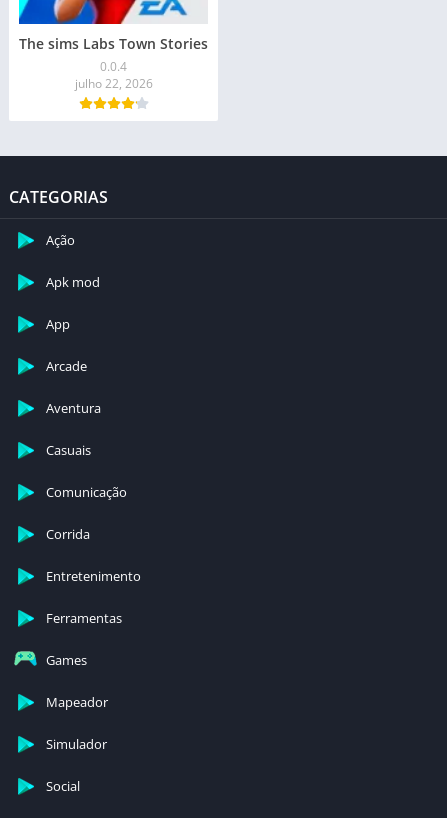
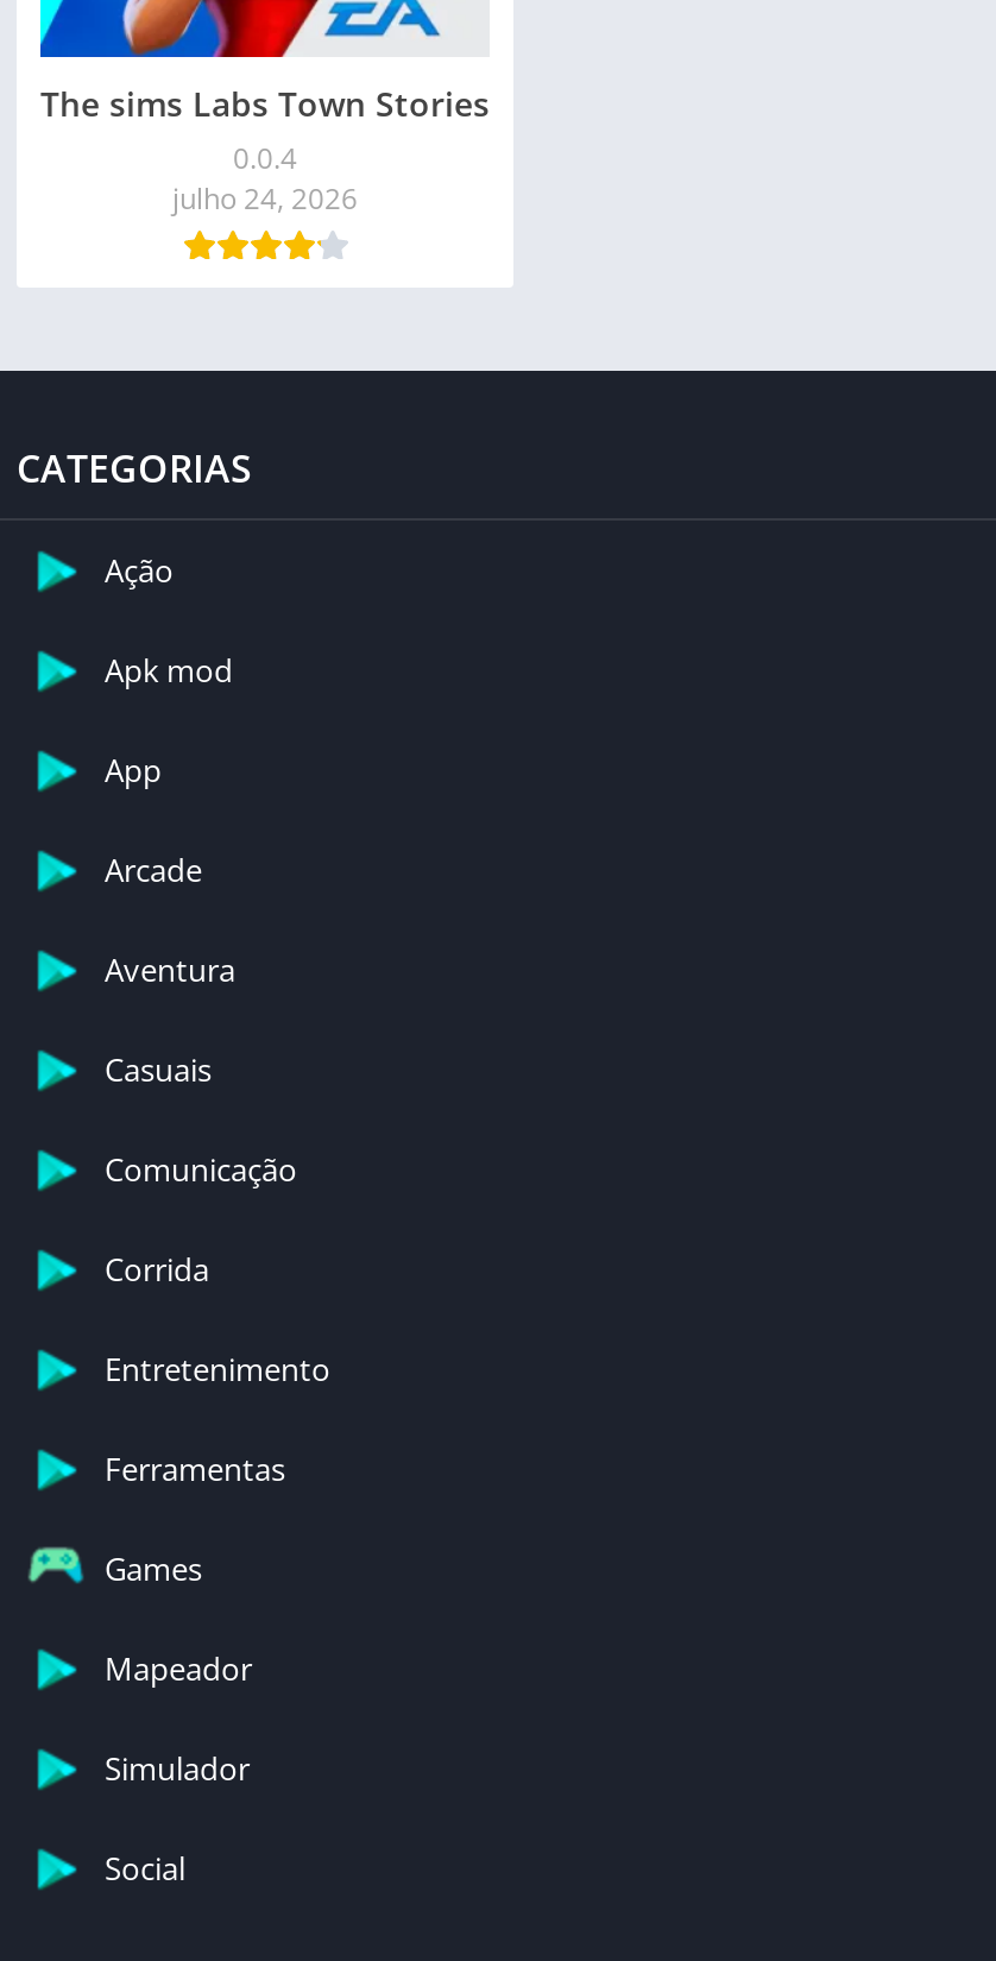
- julho 22, 2026
+ julho 24, 2026
